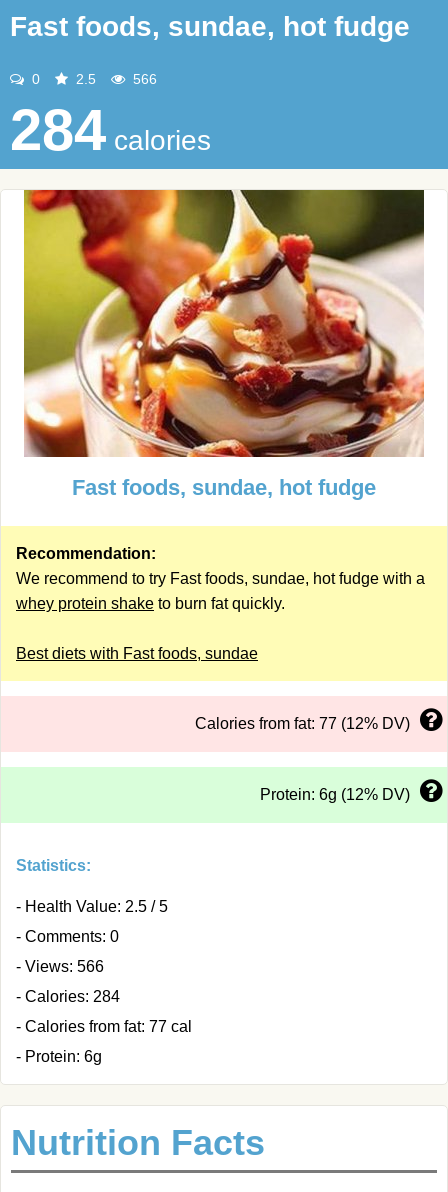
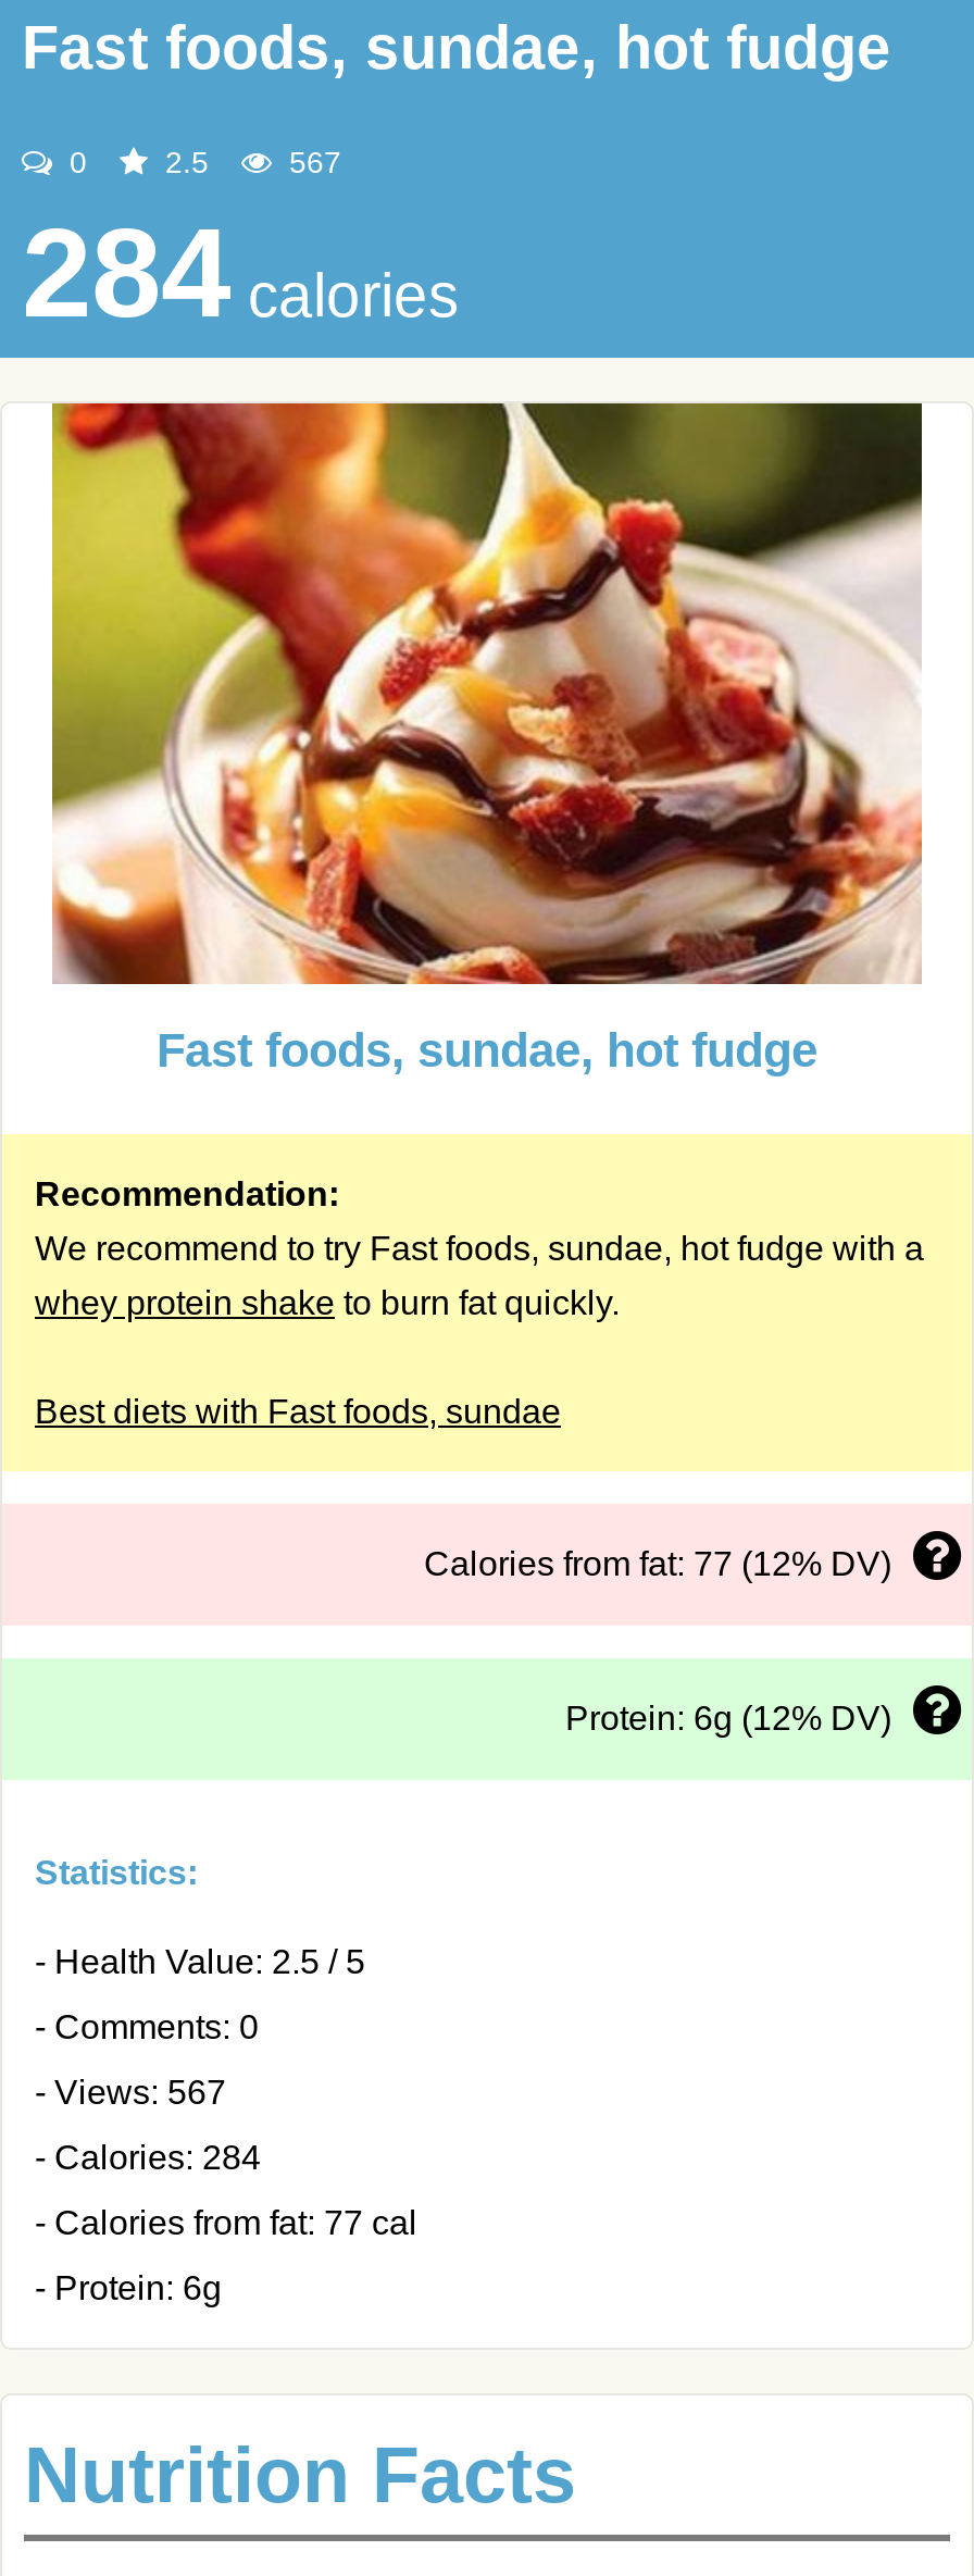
- 566
+ 567

- - Views: 566
+ - Views: 567
